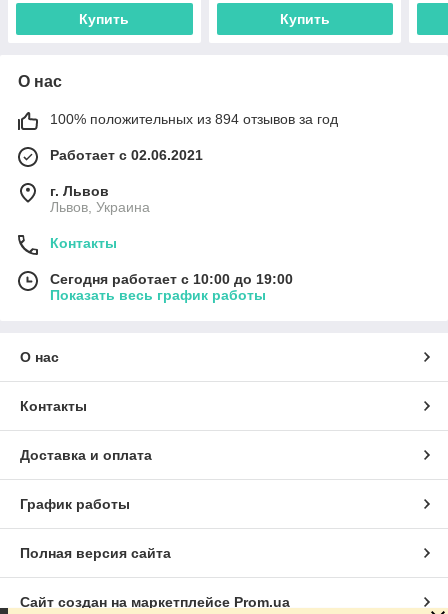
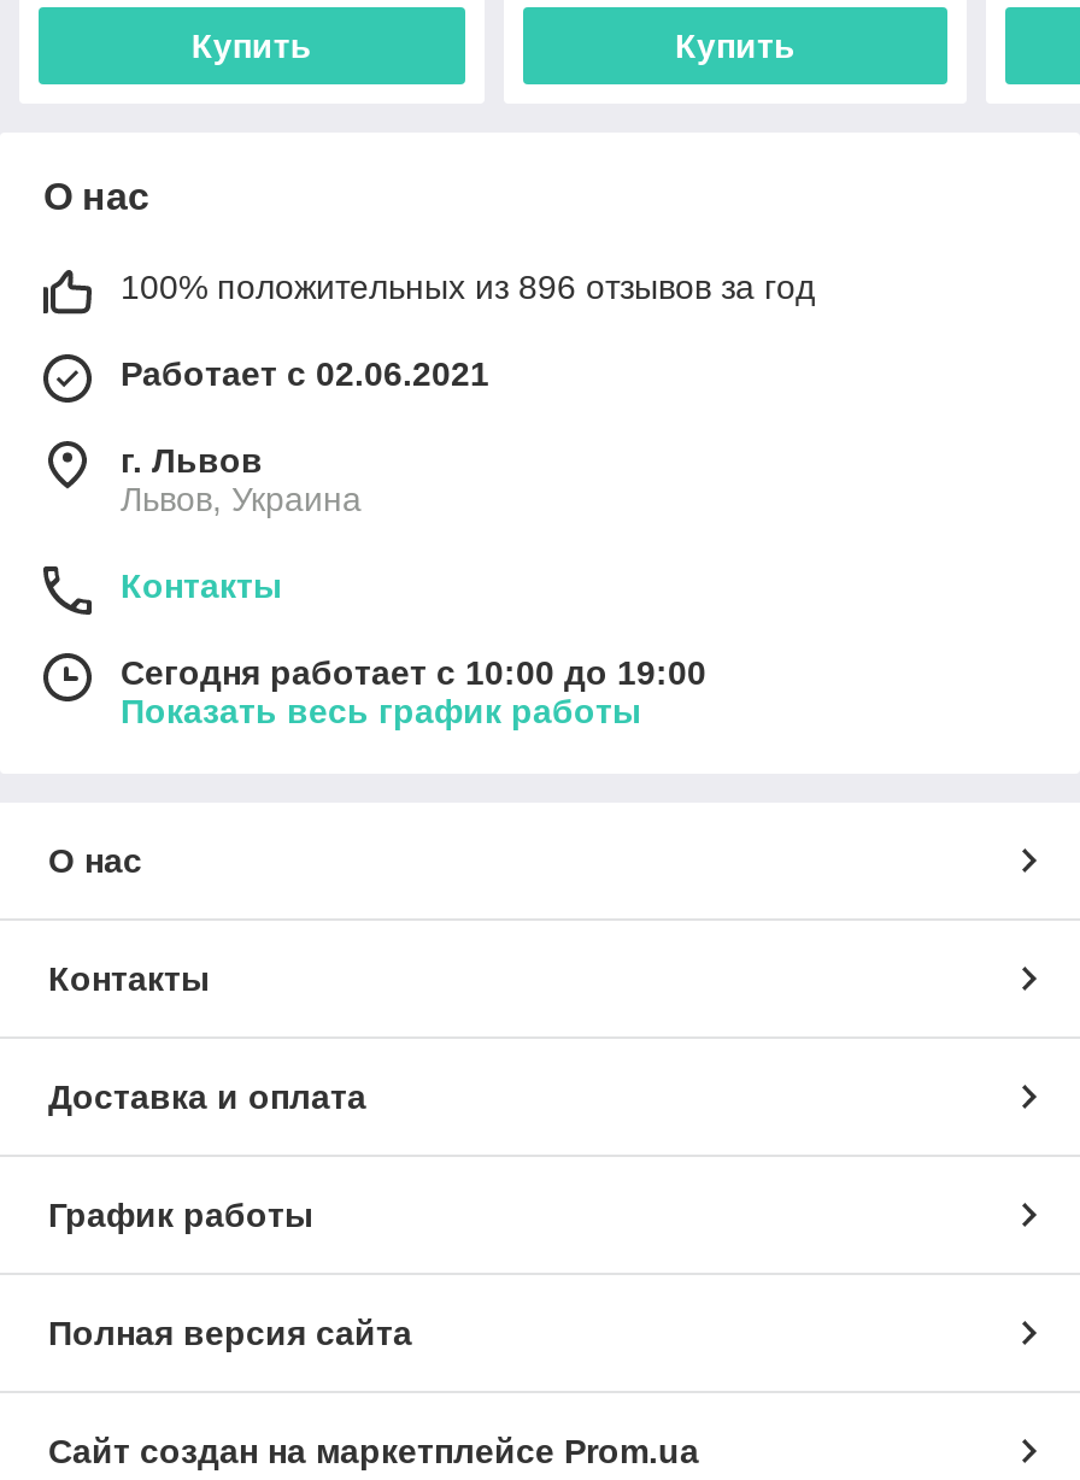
- 100% положительных из 894 отзывов за год
+ 100% положительных из 896 отзывов за год
